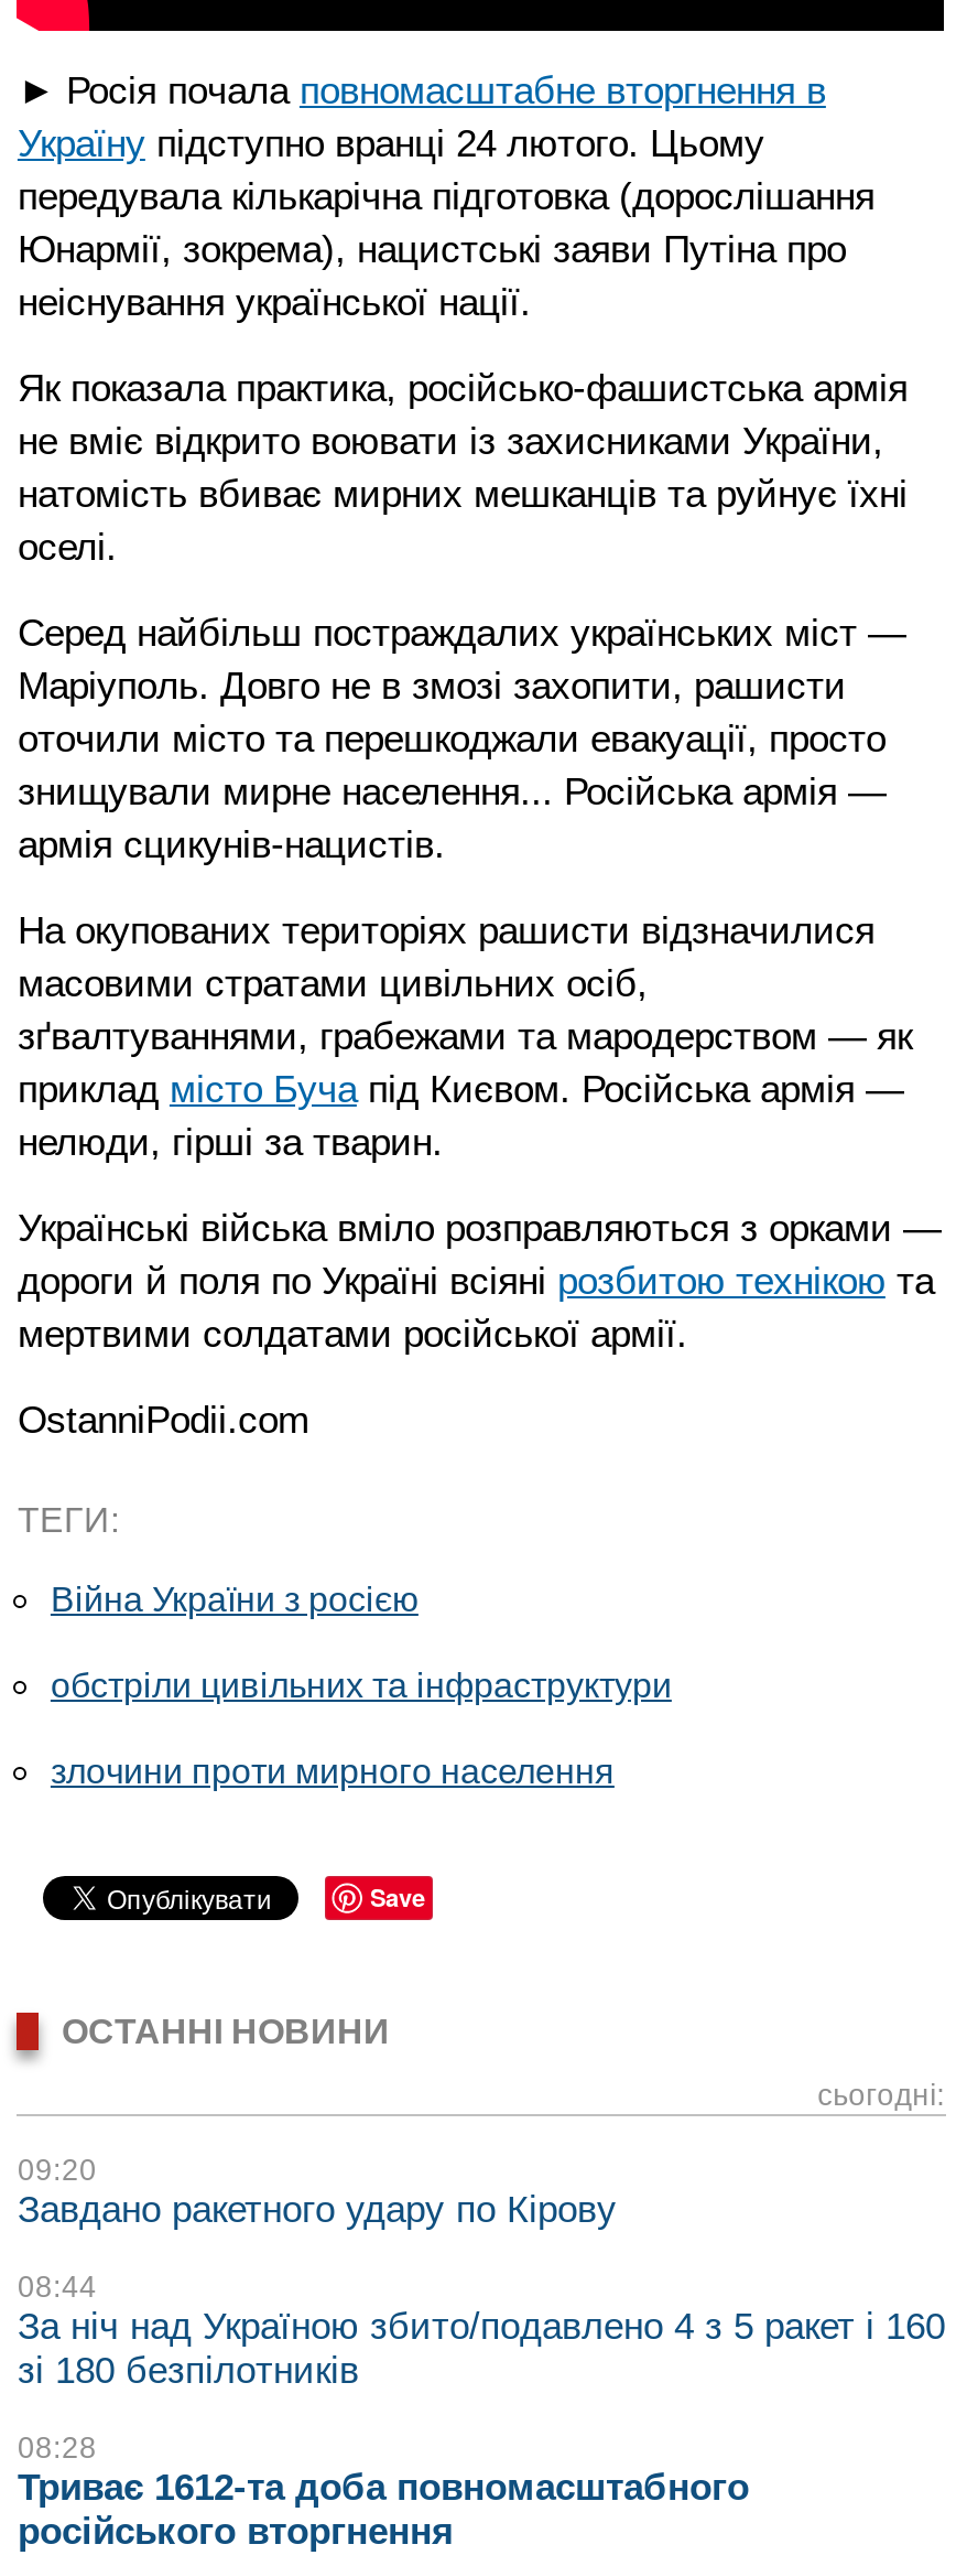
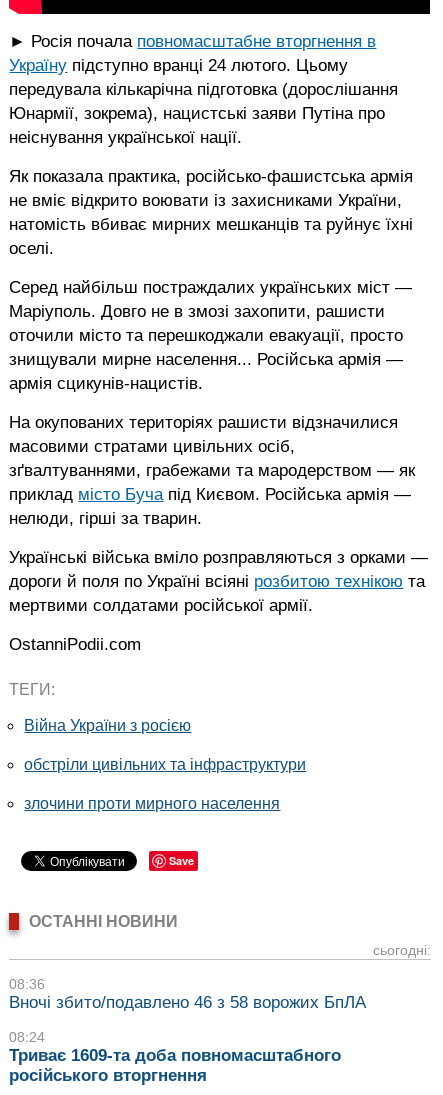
- 09:20
- Завдано ракетного удару по Кірову
- 08:44
- За ніч над Україною збито/подавлено 4 з 5 ракет і 160
- зі 180 безпілотників
- 08:28
- Триває 1612-та доба повномасштабного
+ 08:36
+ Вночі збито/подавлено 46 з 58 ворожих БпЛА
+ 08:24
+ Триває 1609-та доба повномасштабного
